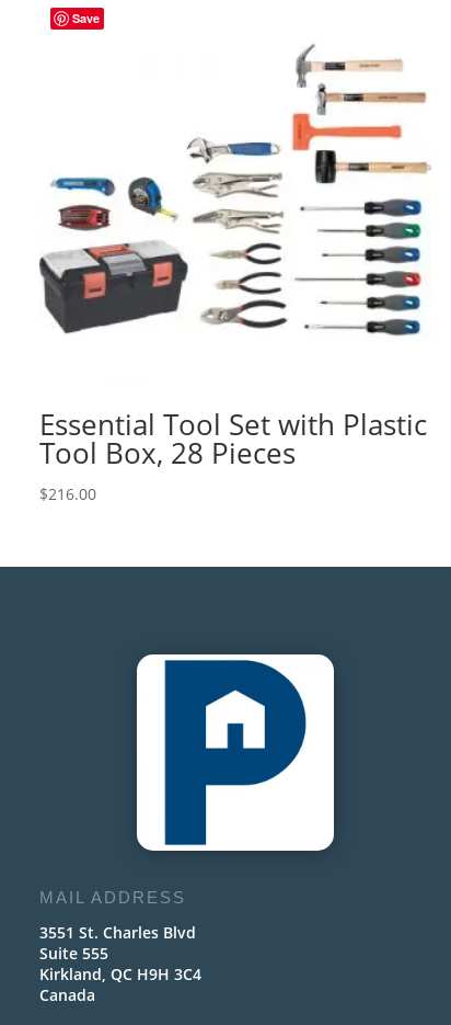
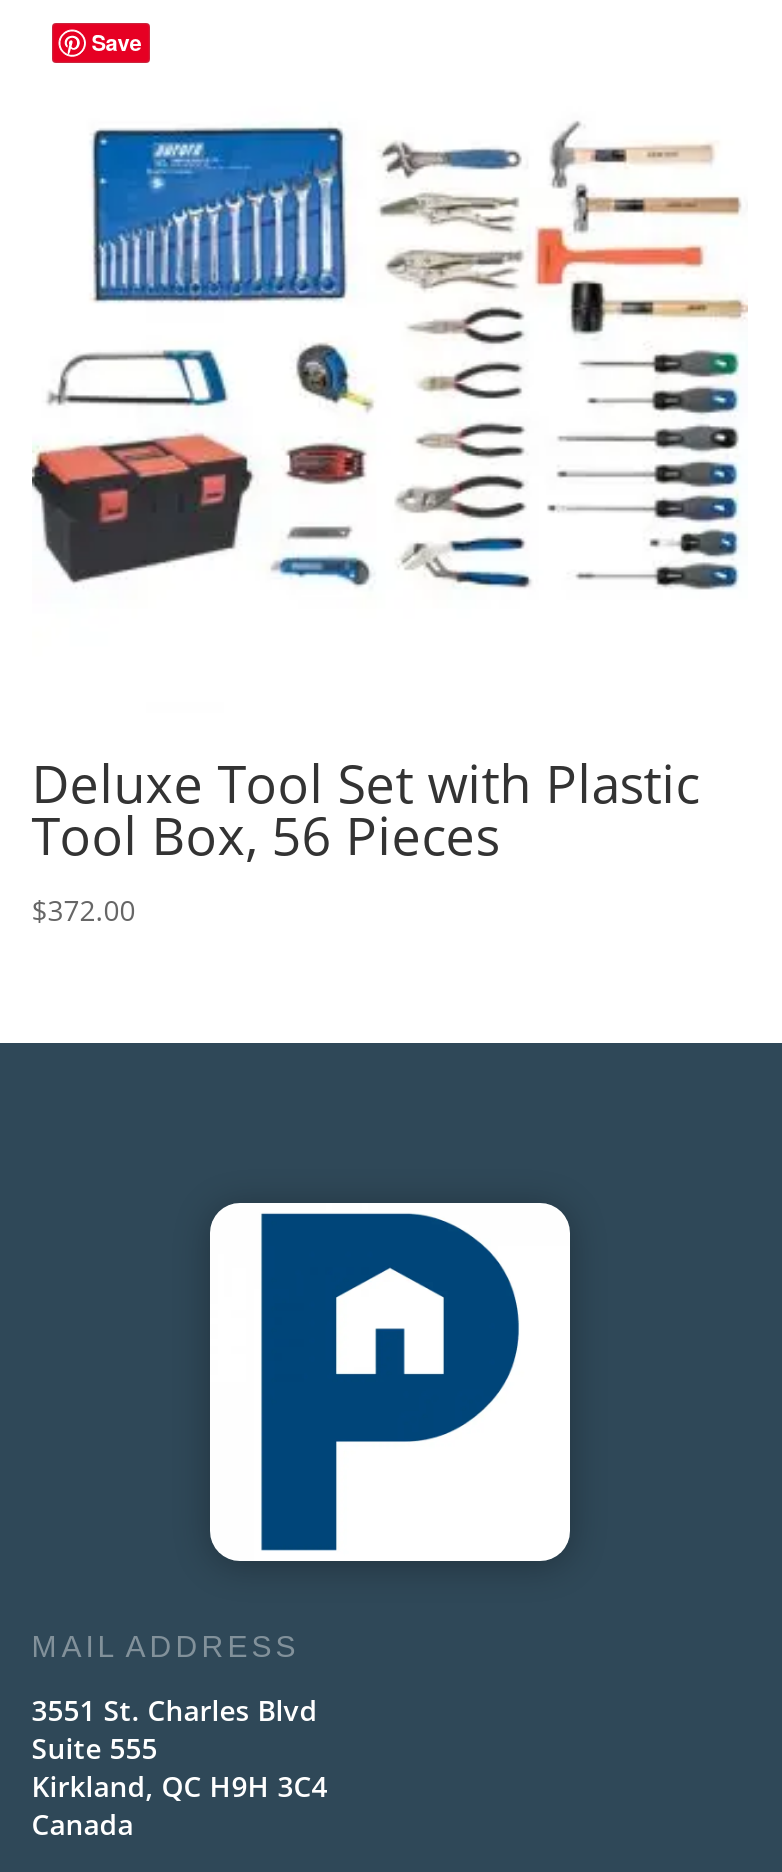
- [image]
+ [image]

- Essential Tool Set with Plastic
+ Deluxe Tool Set with Plastic

- Tool Box, 28 Pieces
+ Tool Box, 56 Pieces

- $216.00
+ $372.00
